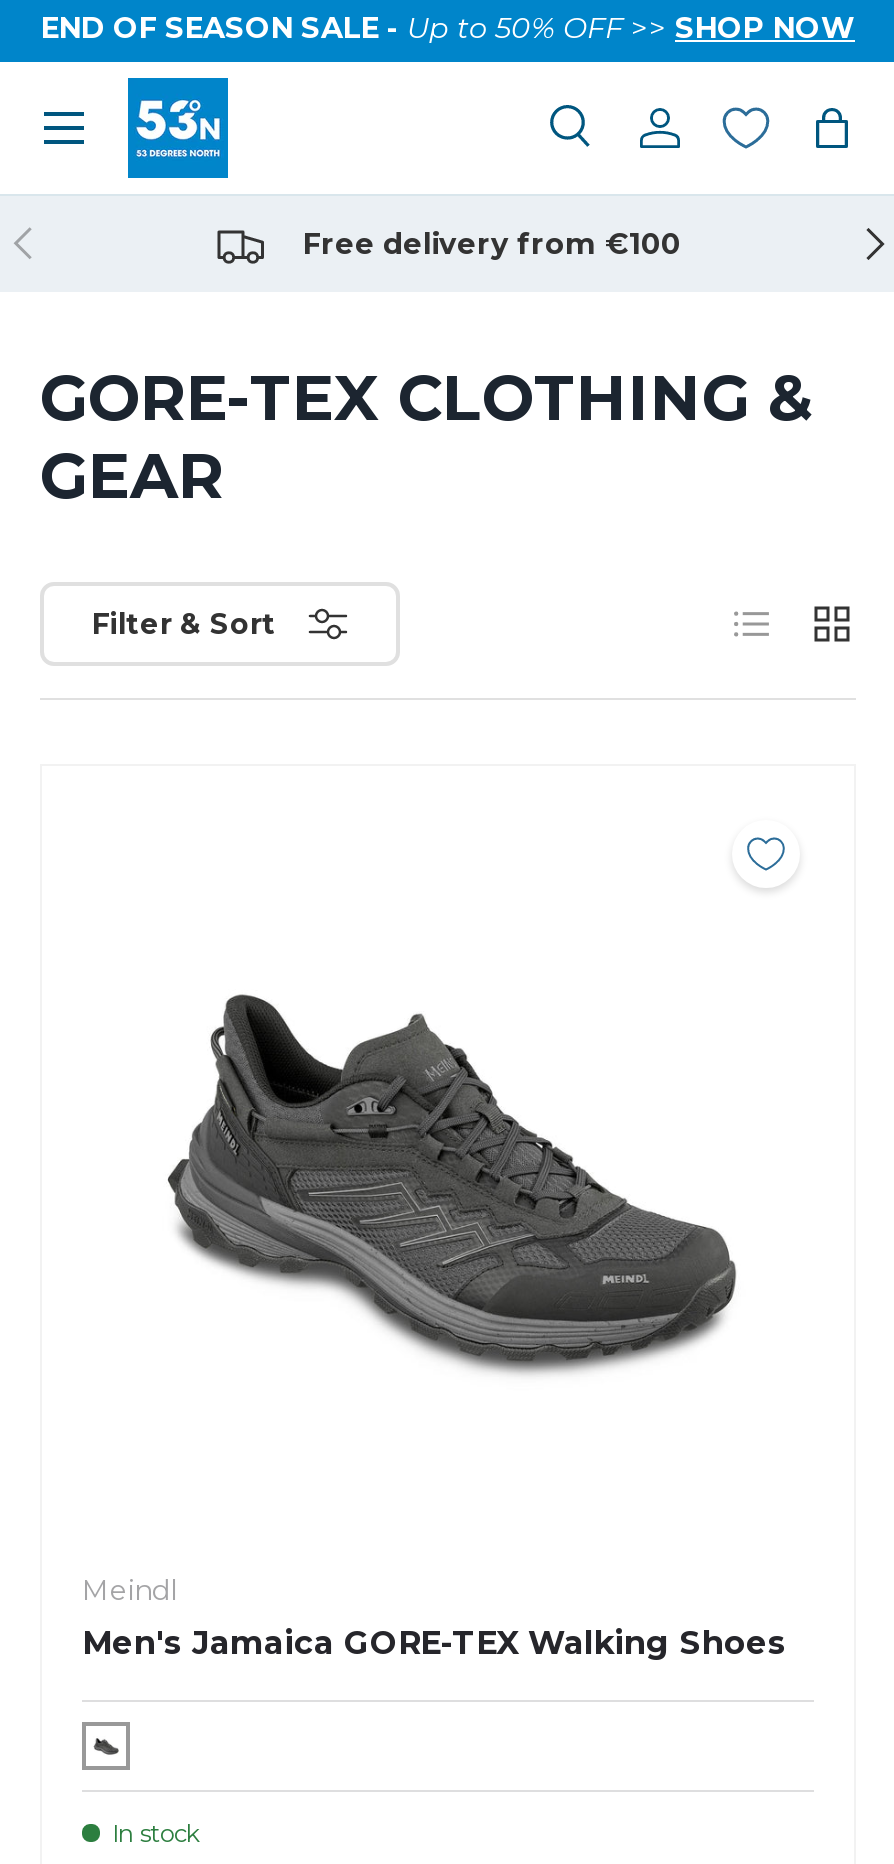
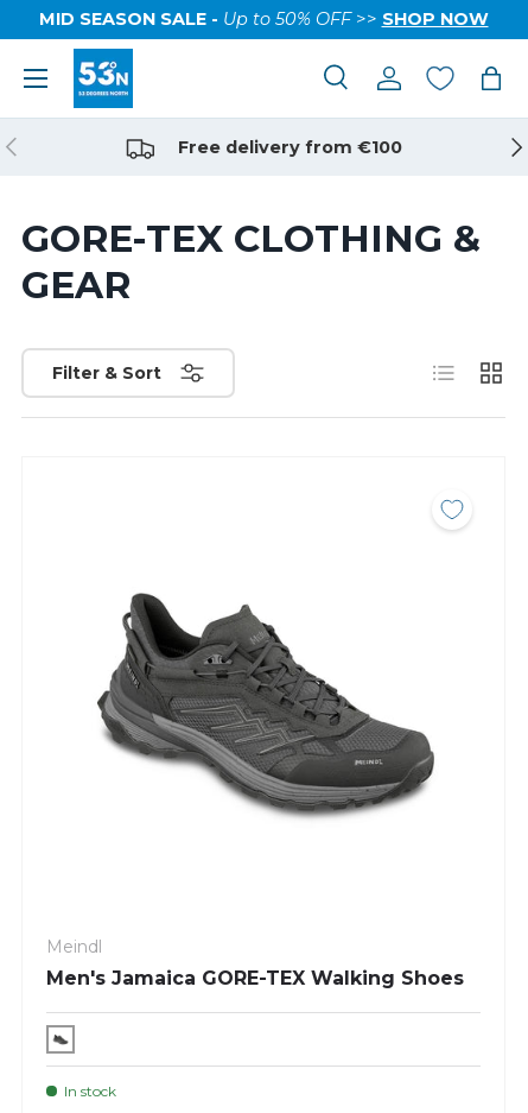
- END OF SEASON SALE - Up to 50% OFF >> SHOP NOW
+ MID SEASON SALE - Up to 50% OFF >> SHOP NOW
